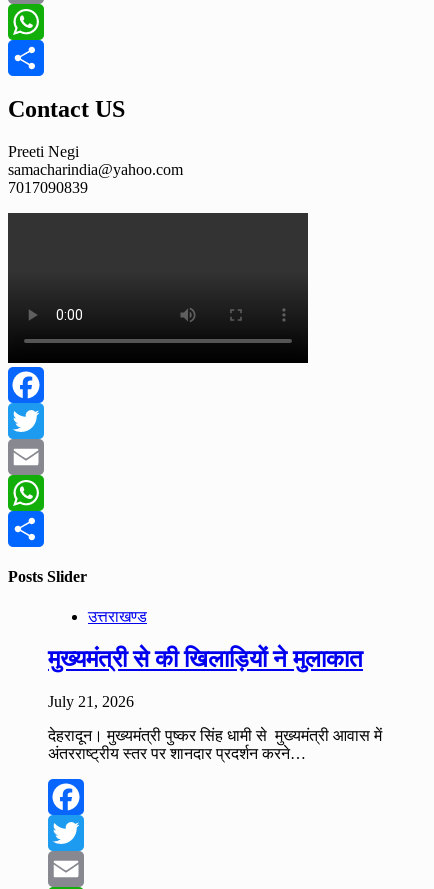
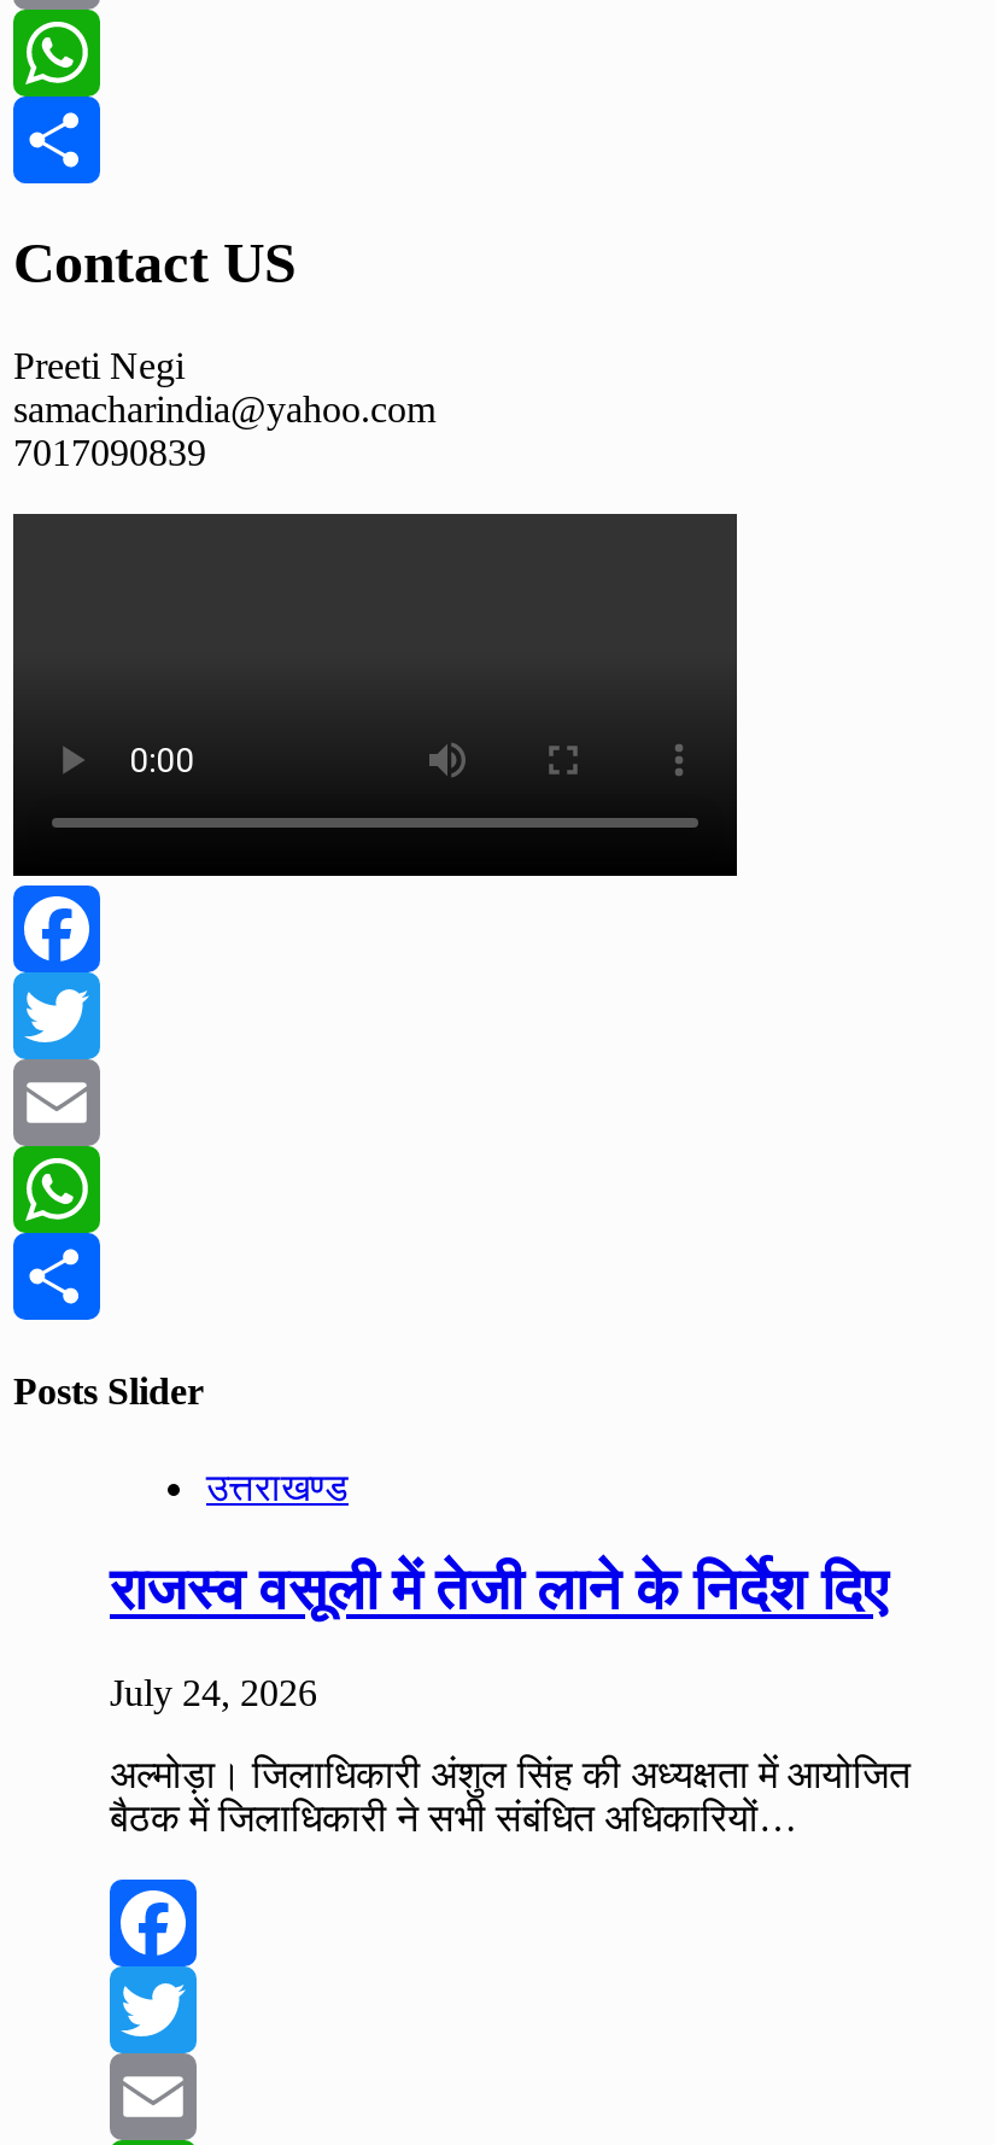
- मुख्यमंत्री से की खिलाड़ियों ने मुलाकात
+ राजस्व वसूली में तेजी लाने के निर्देश दिए

- July 21, 2026
+ July 24, 2026

- देहरादून। मुख्यमंत्री पुष्कर सिंह धामी से मुख्यमंत्री आवास में
- अंतरराष्ट्रीय स्तर पर शानदार प्रदर्शन करने…
+ अल्मोड़ा। जिलाधिकारी अंशुल सिंह की अध्यक्षता में आयोजित
+ बैठक में जिलाधिकारी ने सभी संबंधित अधिकारियों…
